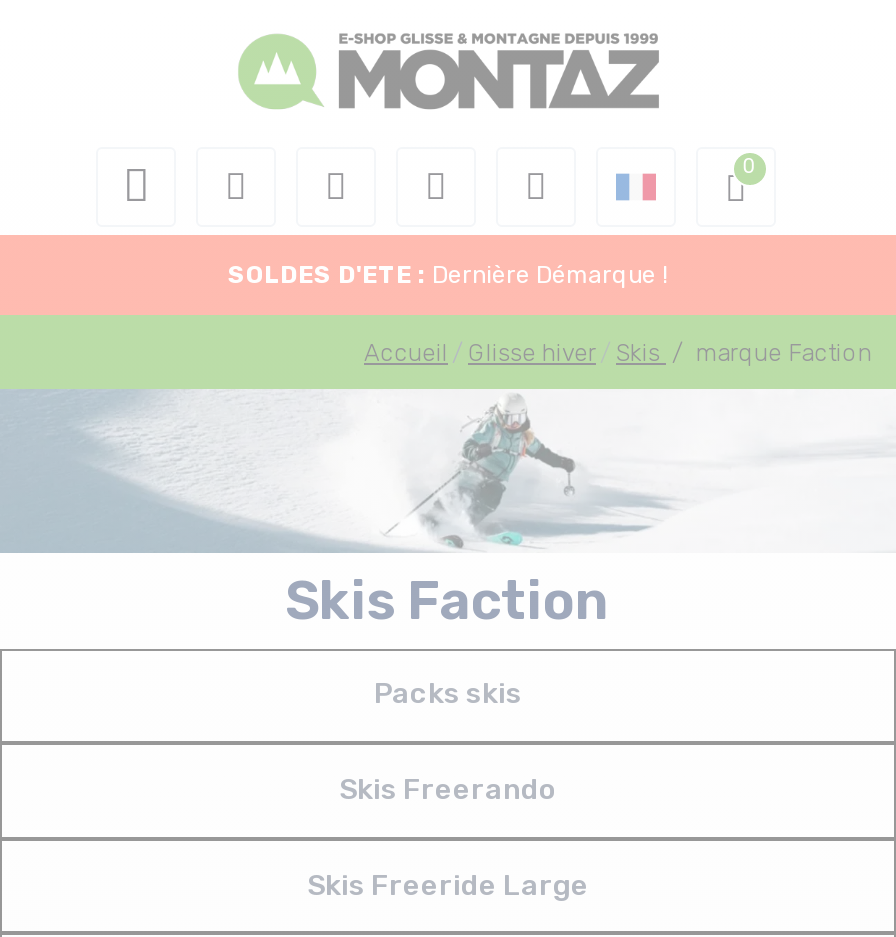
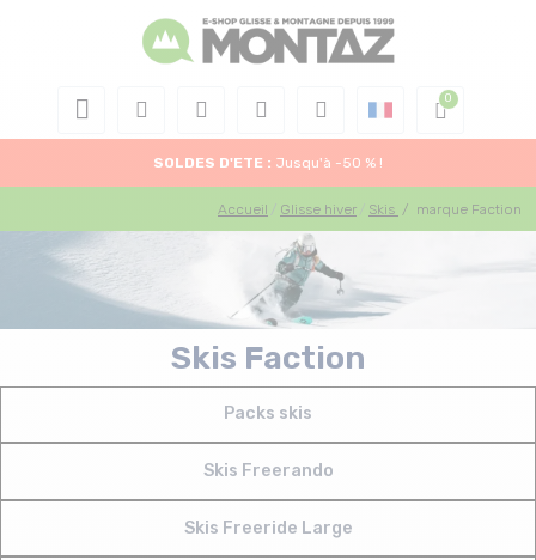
- SOLDES D'ETE : Dernière Démarque !
+ SOLDES D'ETE : Jusqu'à -50 % !
